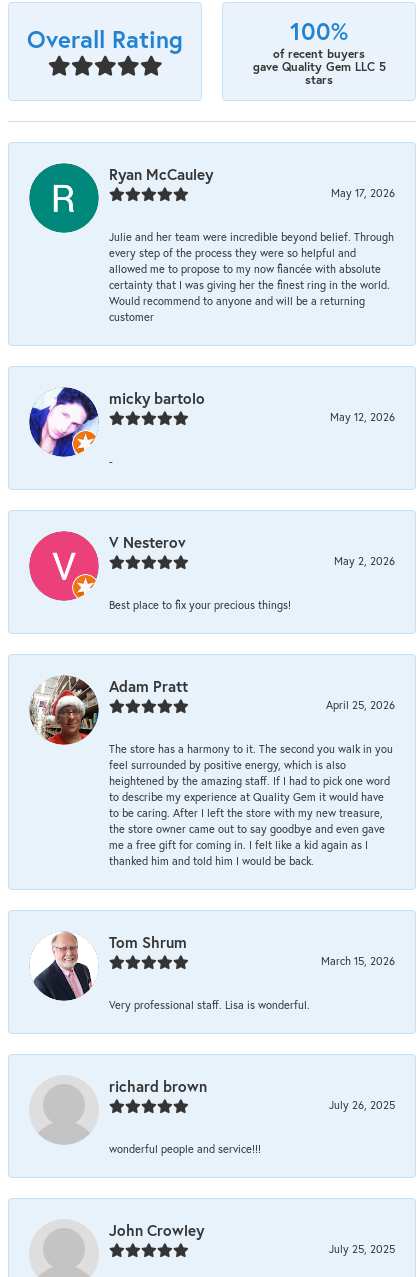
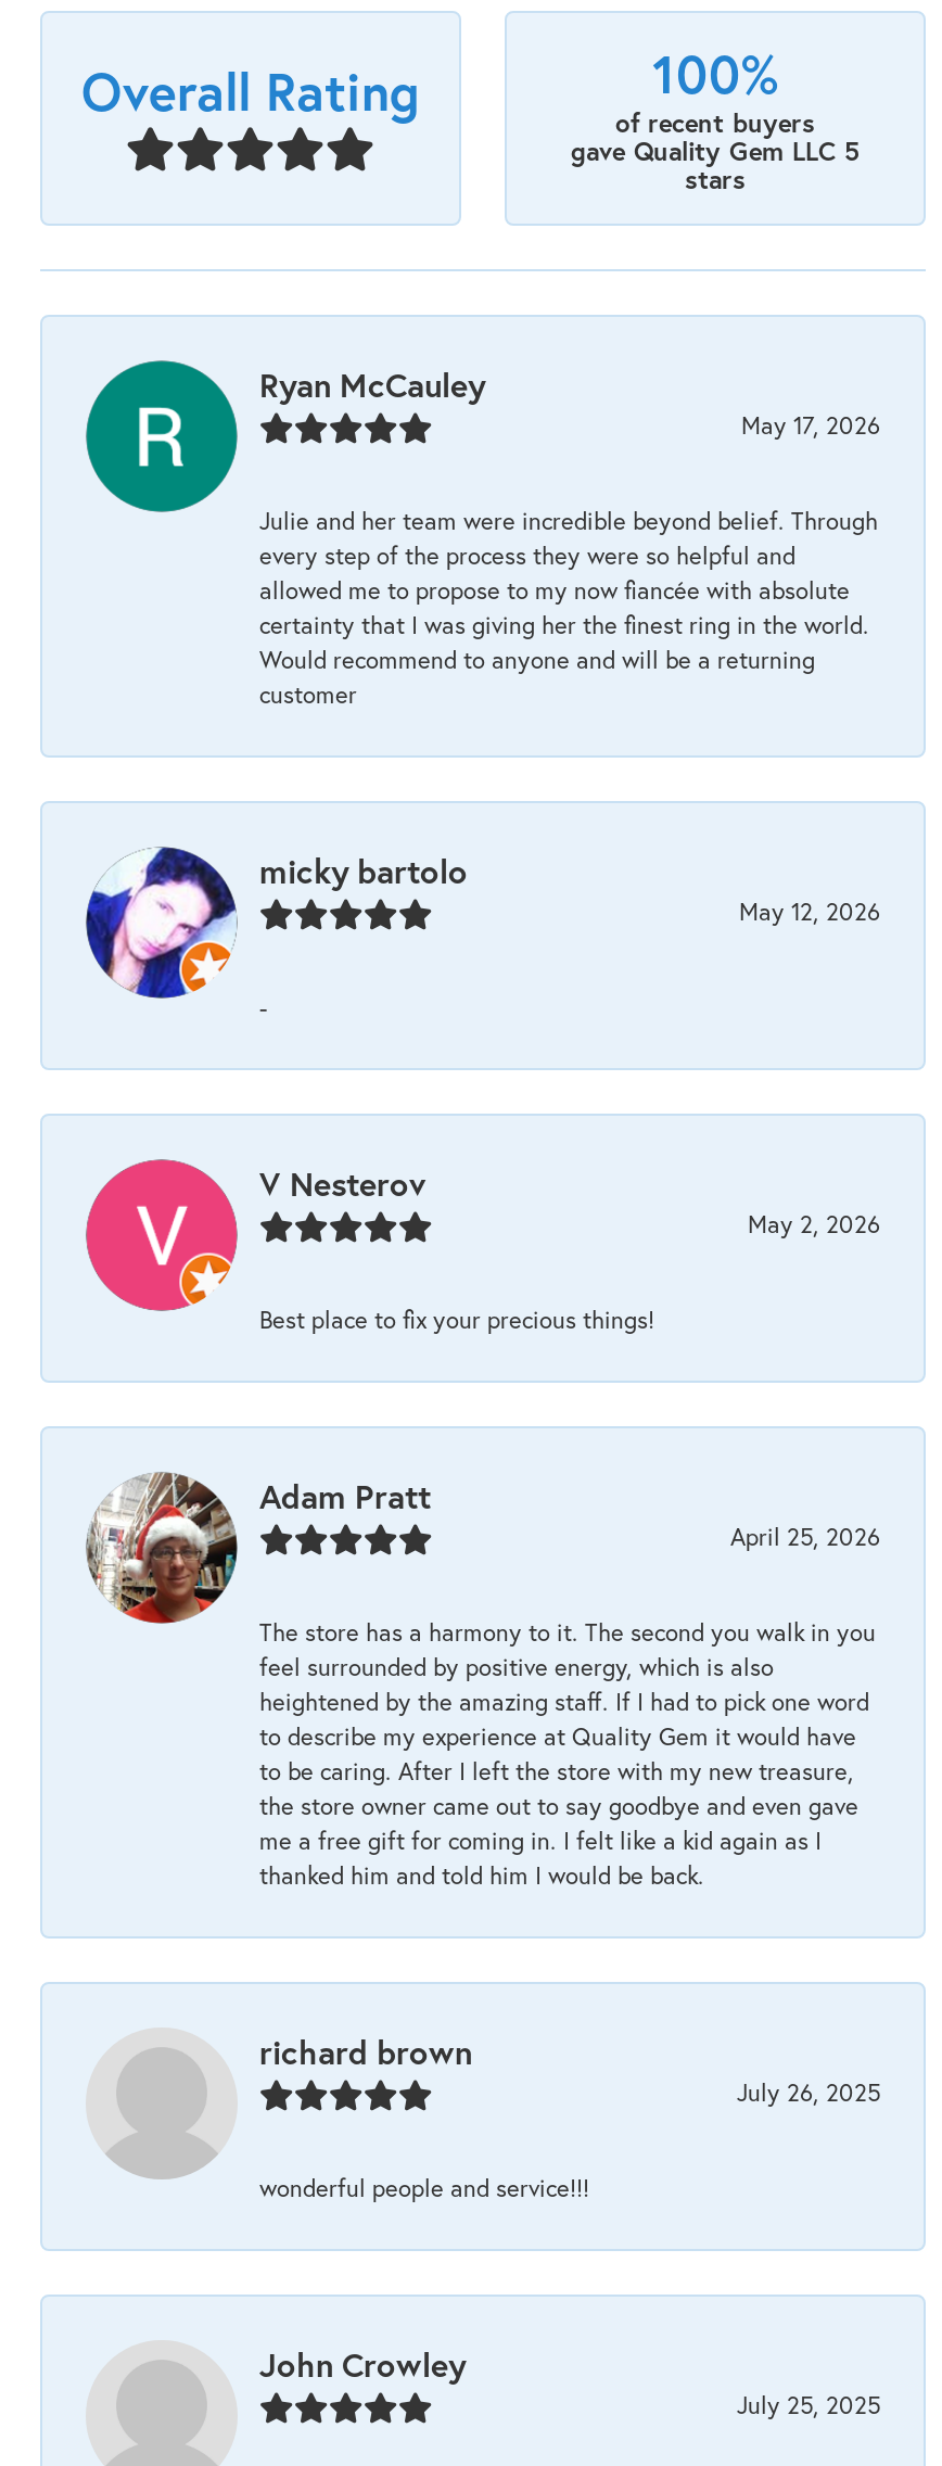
- [image]
- Tom Shrum
- March 15, 2026
- Very professional staff. Lisa is wonderful.
